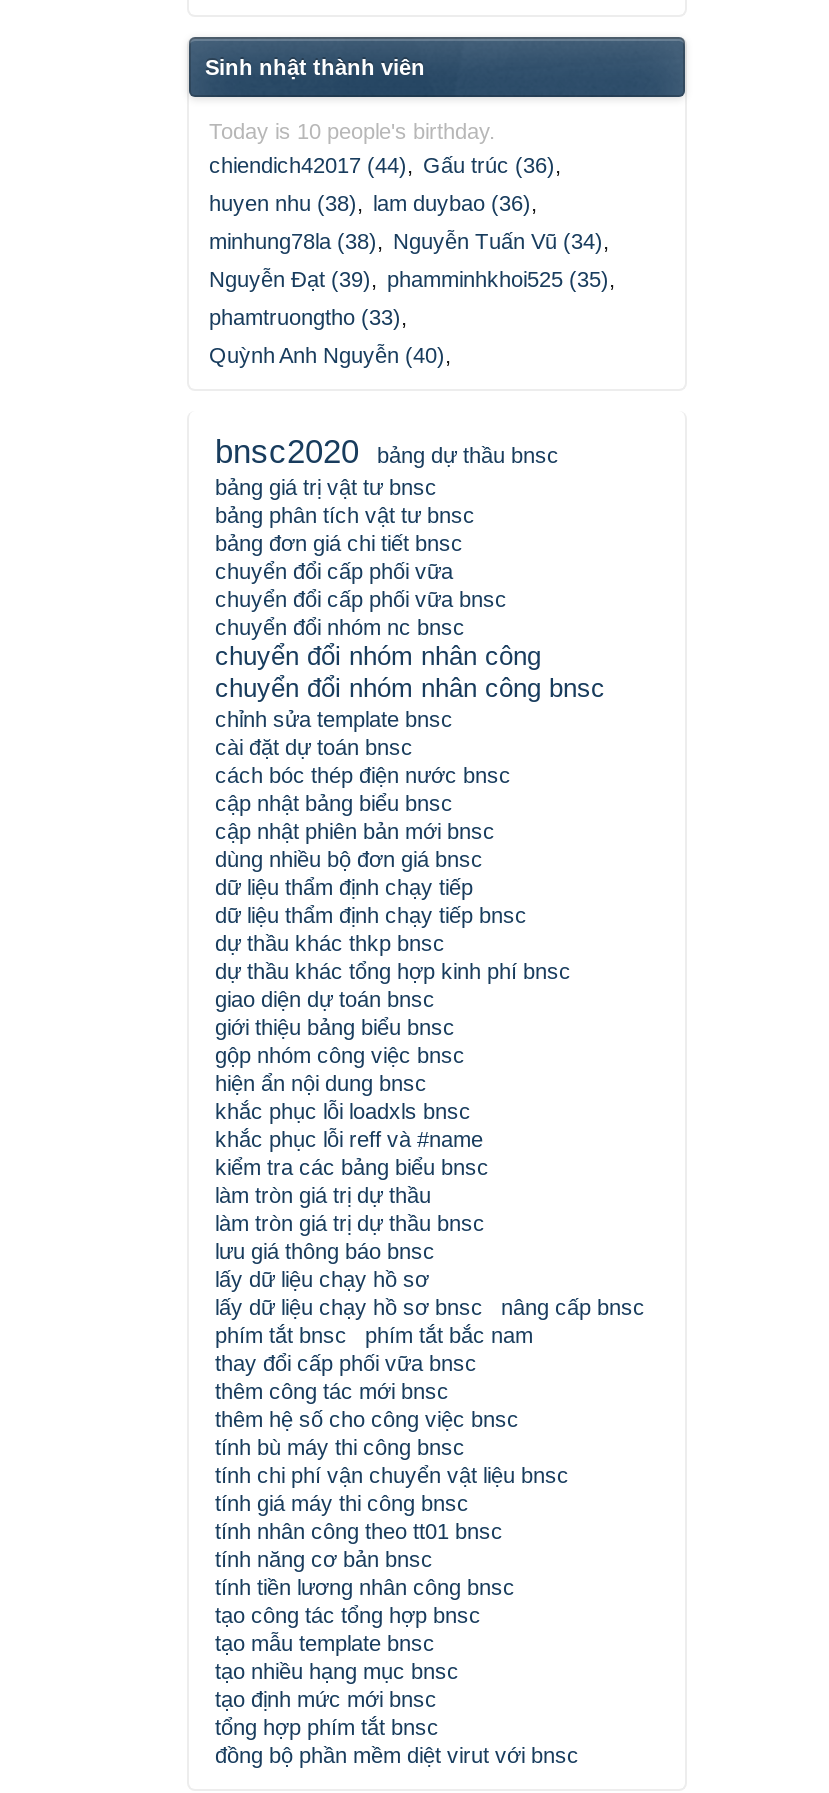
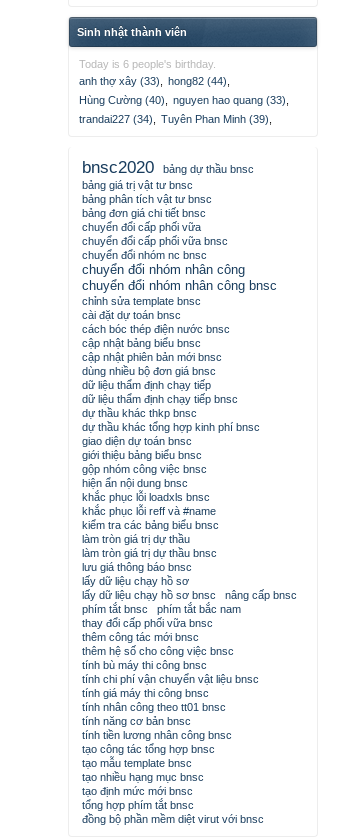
- Today is 10 people's birthday.
- chiendich42017 (44), Gấu trúc (36),
- huyen nhu (38), lam duybao (36),
- minhung78la (38), Nguyễn Tuấn Vũ (34),
- Nguyễn Đạt (39), phamminhkhoi525 (35),
- phamtruongtho (33),
- Quỳnh Anh Nguyễn (40),
+ Today is 6 people's birthday.
+ anh thợ xây (33), hong82 (44),
+ Hùng Cường (40), nguyen hao quang (33),
+ trandai227 (34), Tuyên Phan Minh (39),
